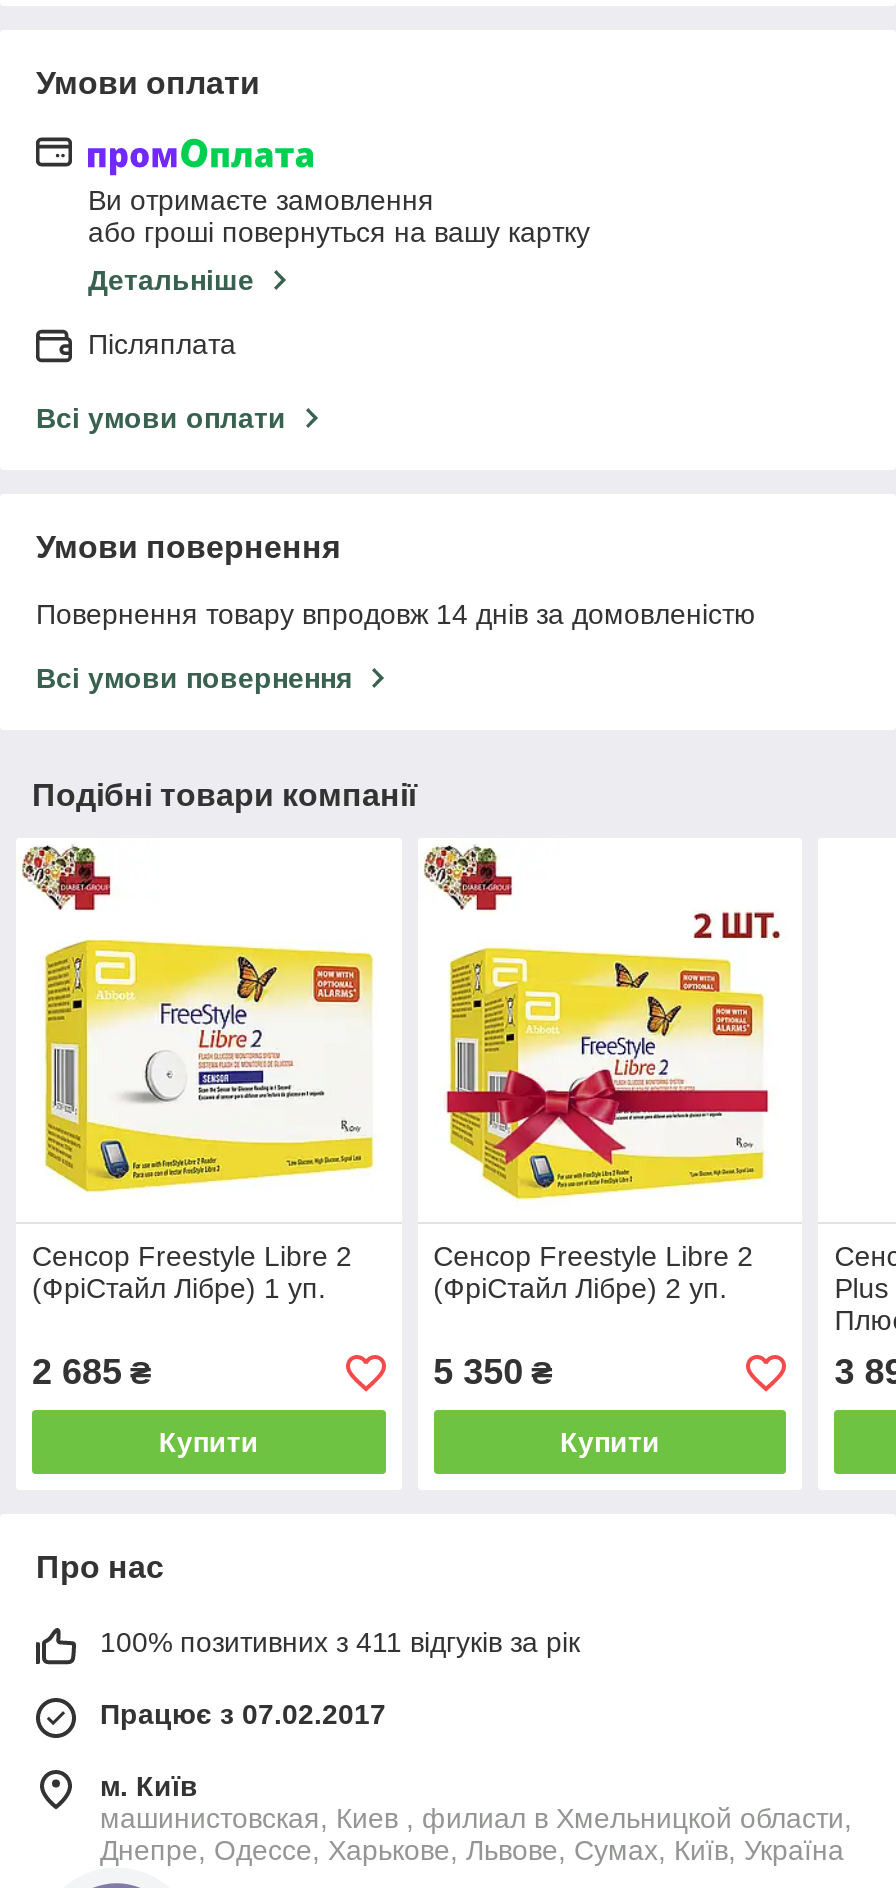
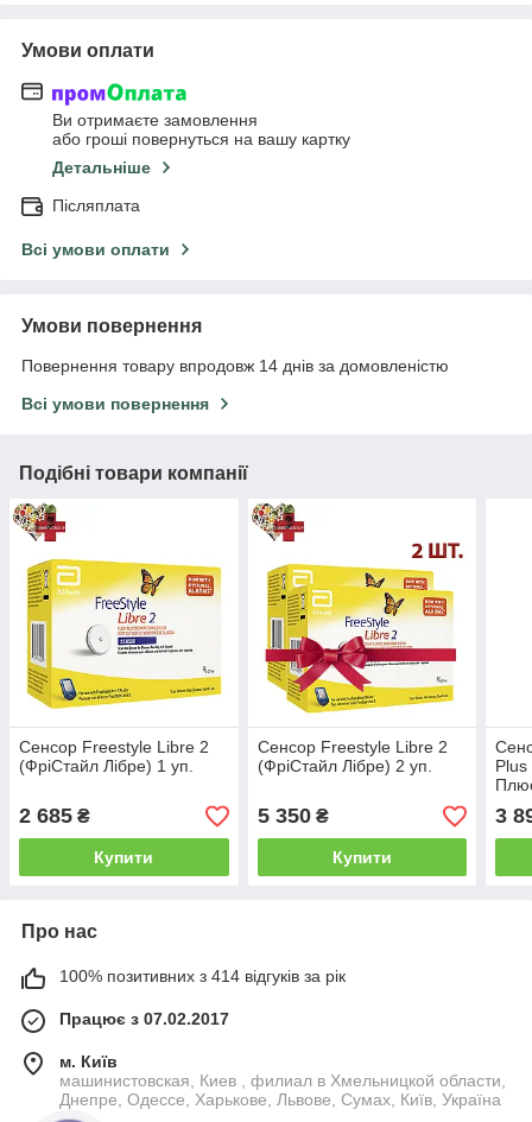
- 100% позитивних з 411 відгуків за рік
+ 100% позитивних з 414 відгуків за рік
